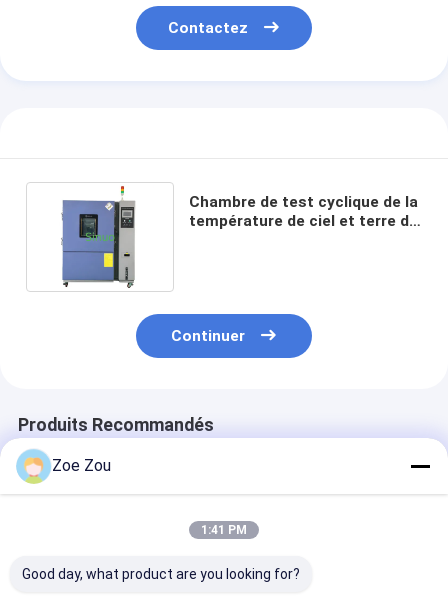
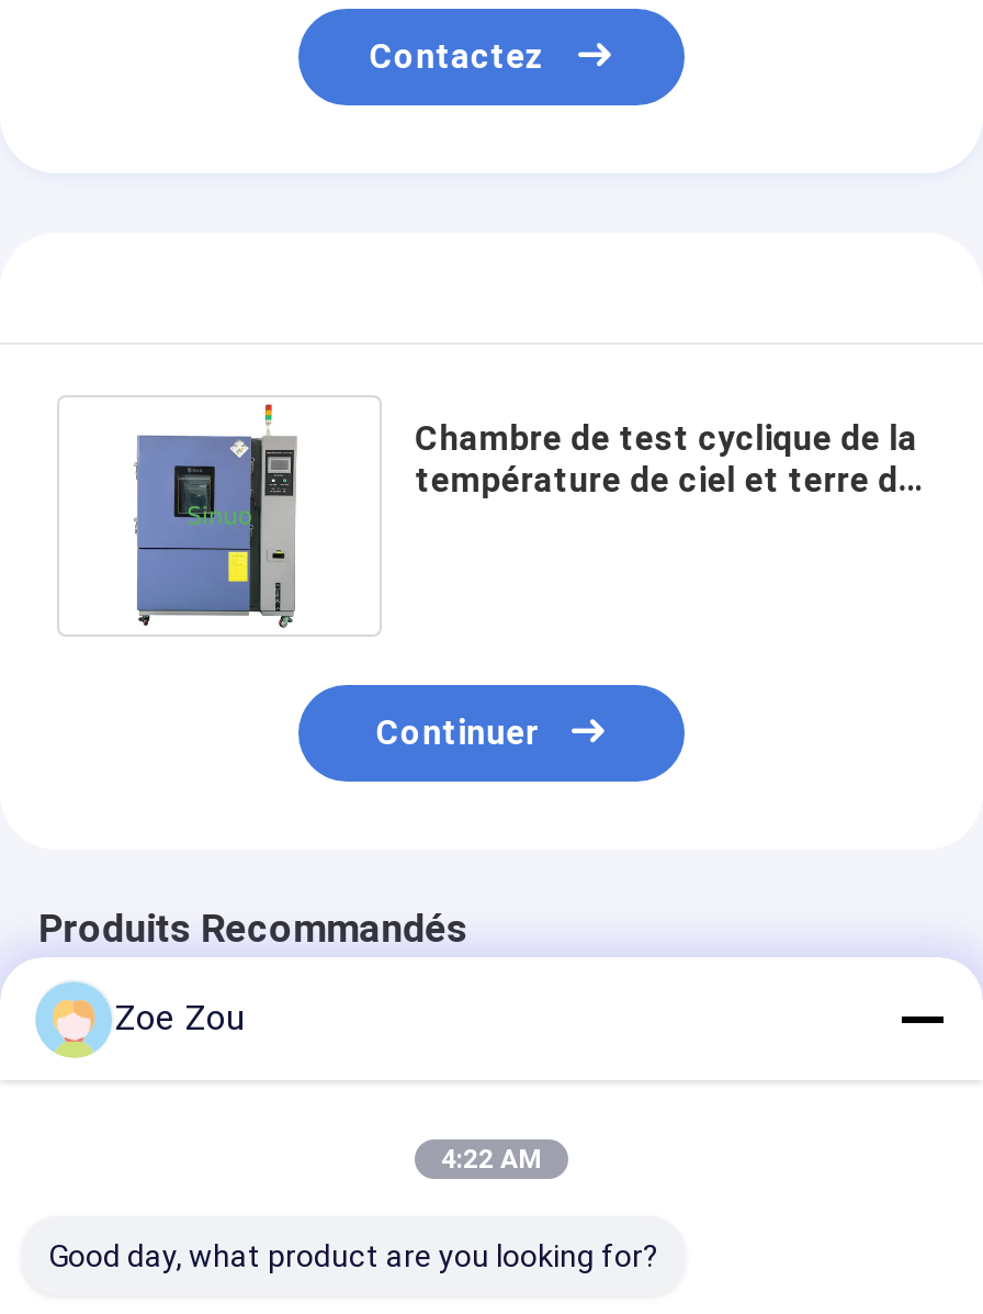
- 1:41 PM
+ 4:22 AM
